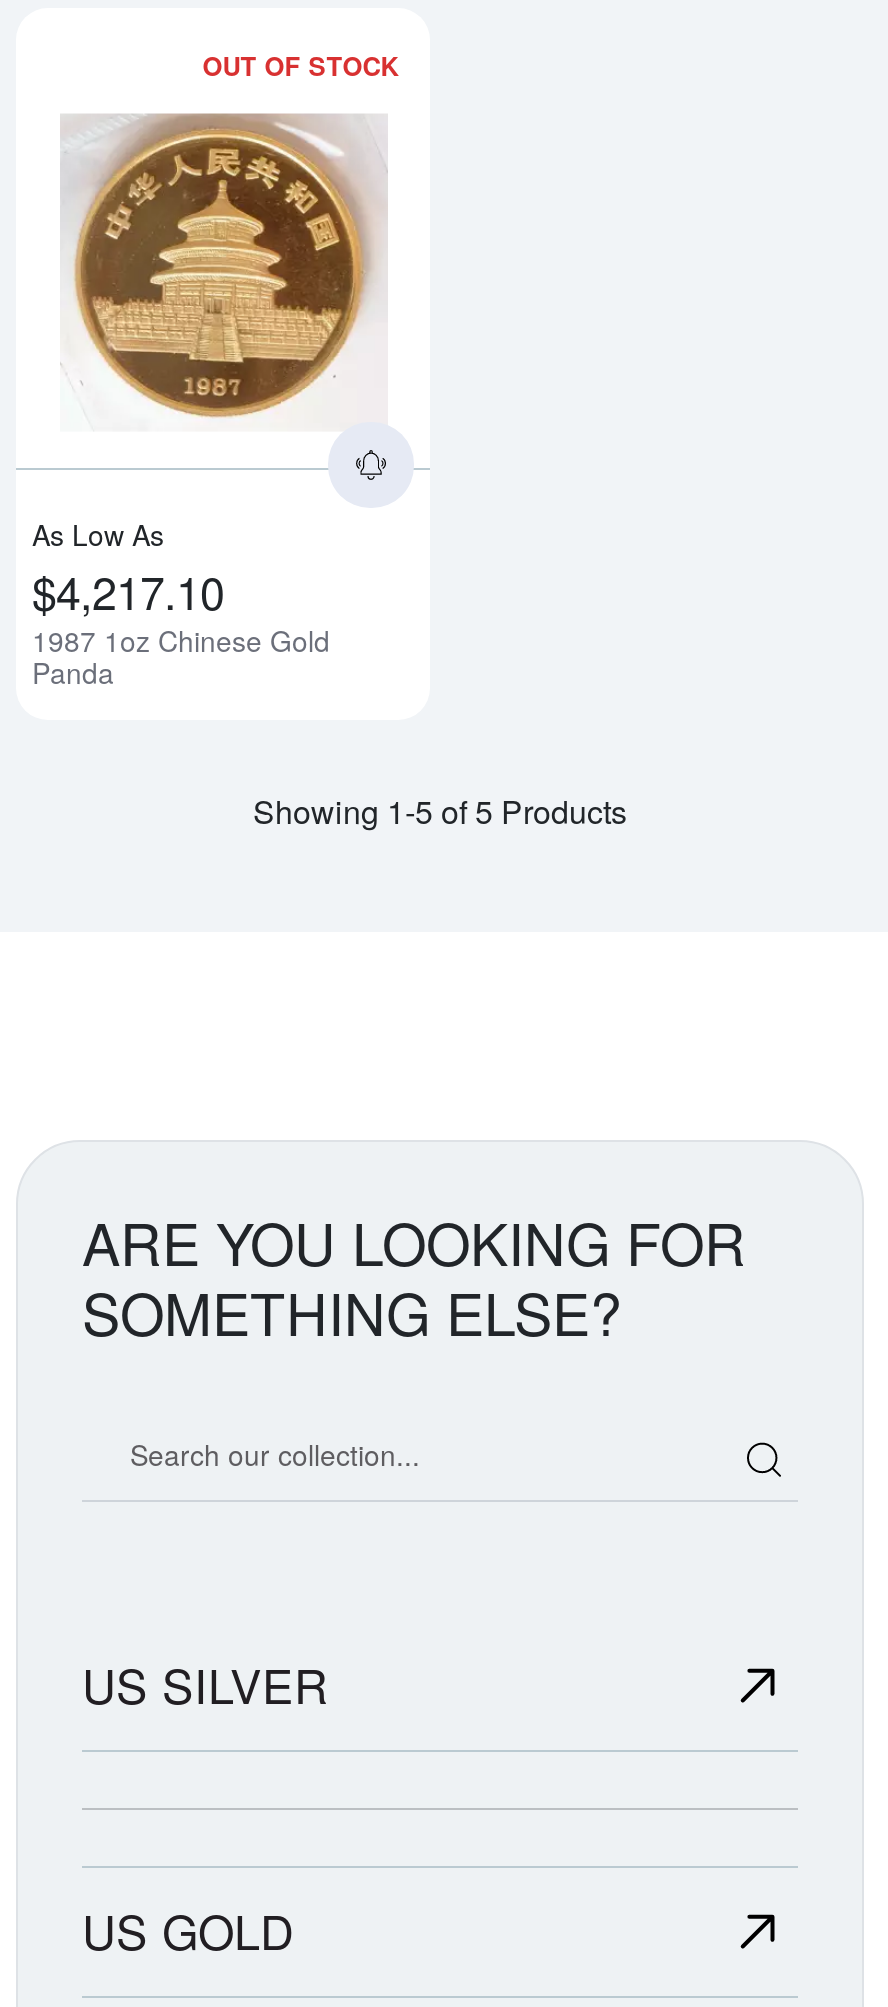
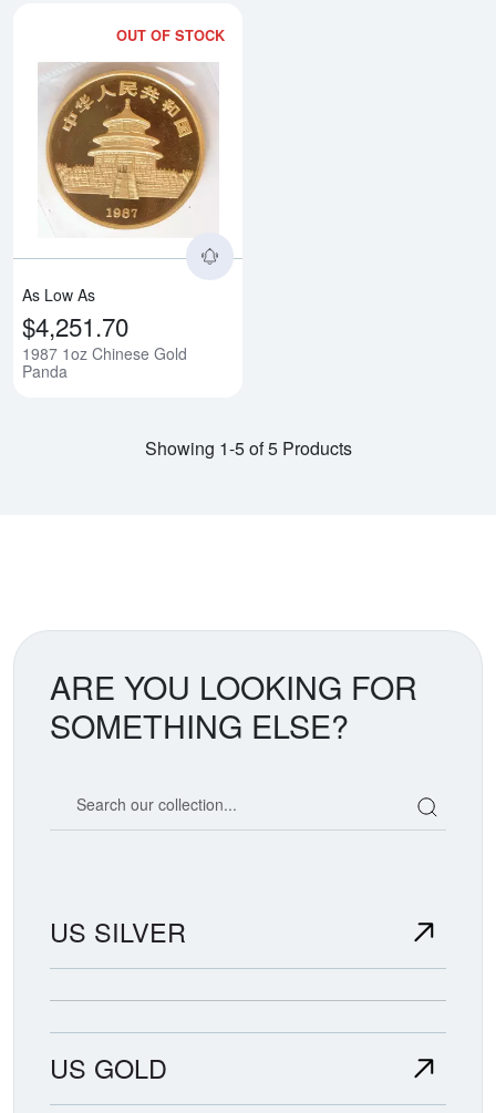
- $4,217.10
+ $4,251.70
